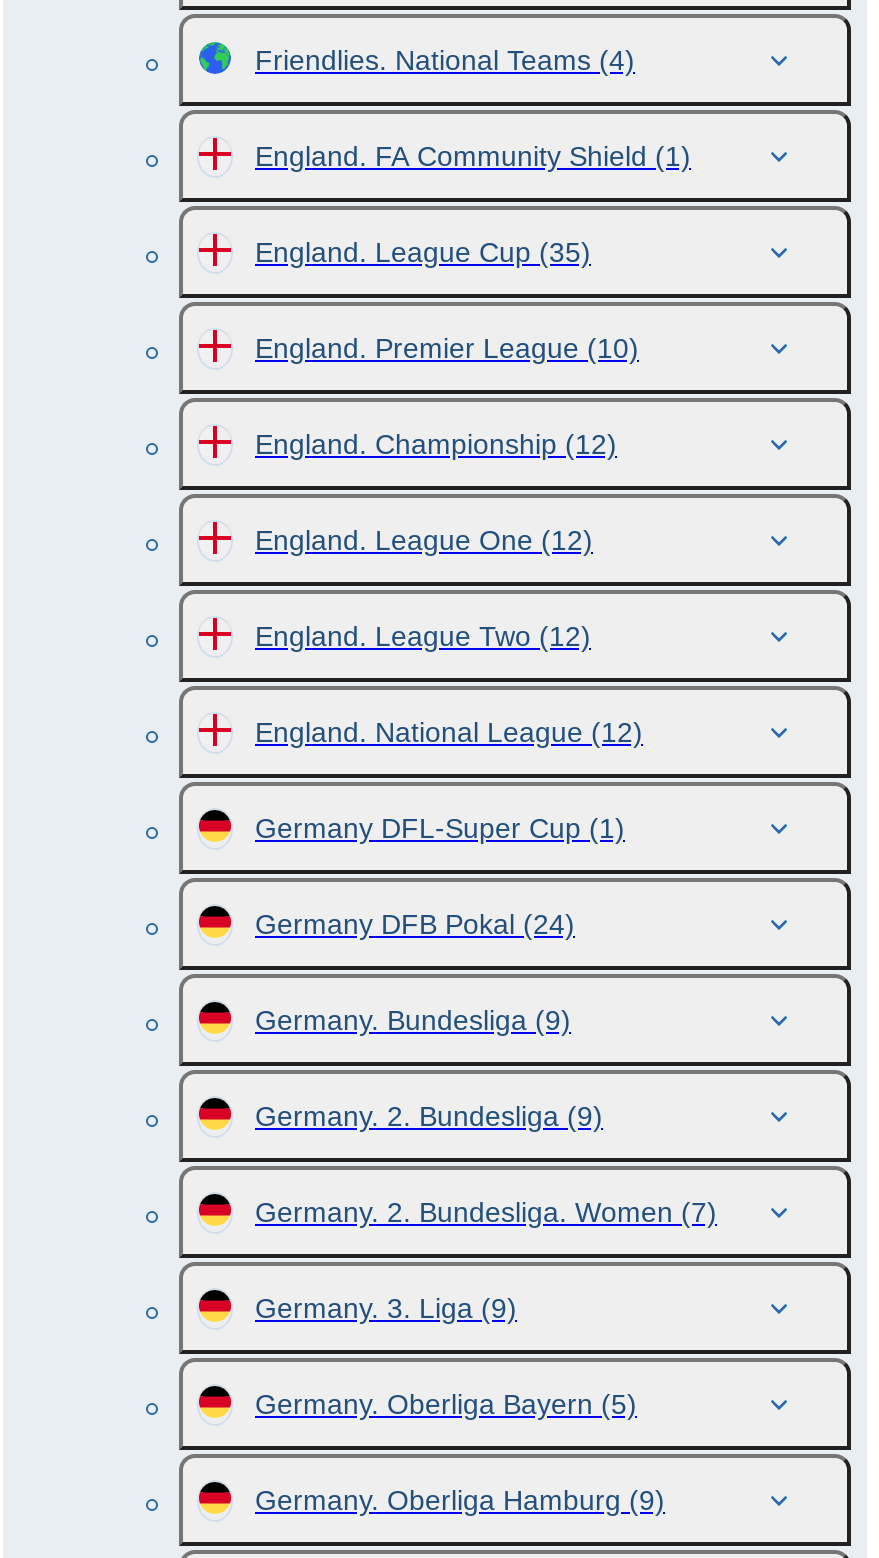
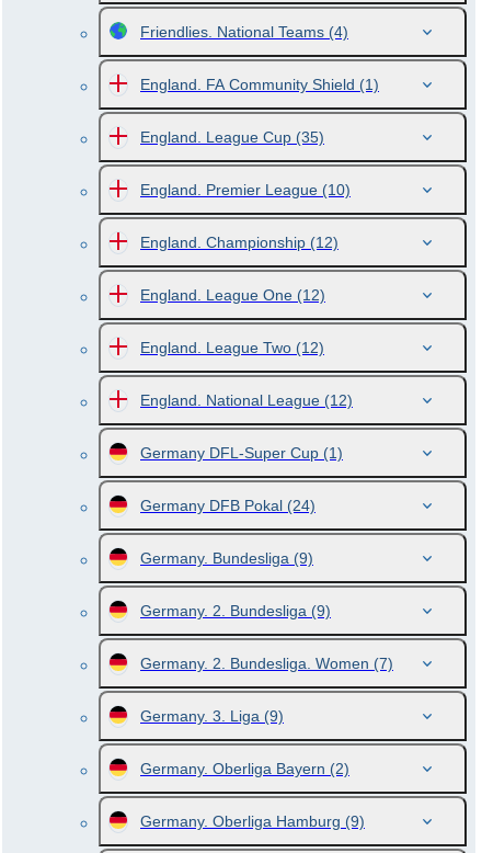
- Germany. Oberliga Bayern (5)
+ Germany. Oberliga Bayern (2)
